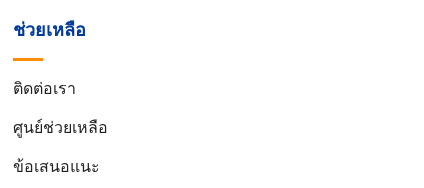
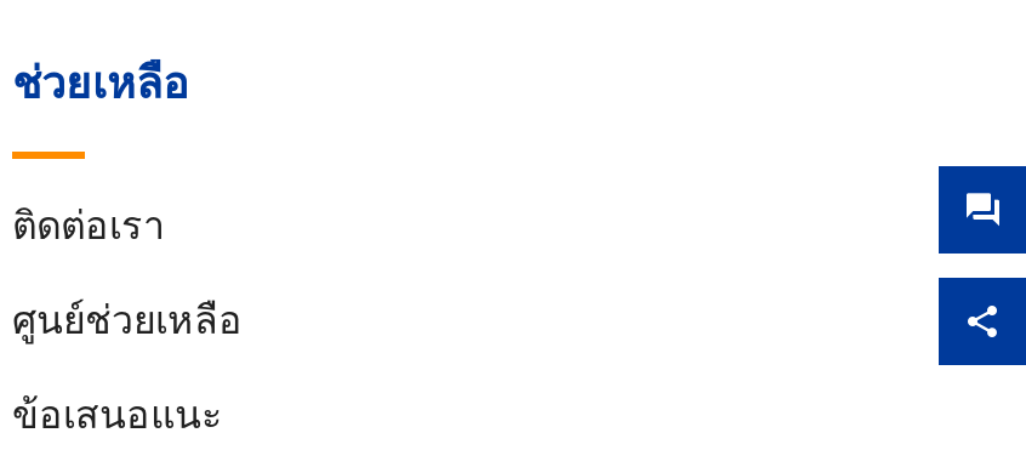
+ [image]

+ [image]
